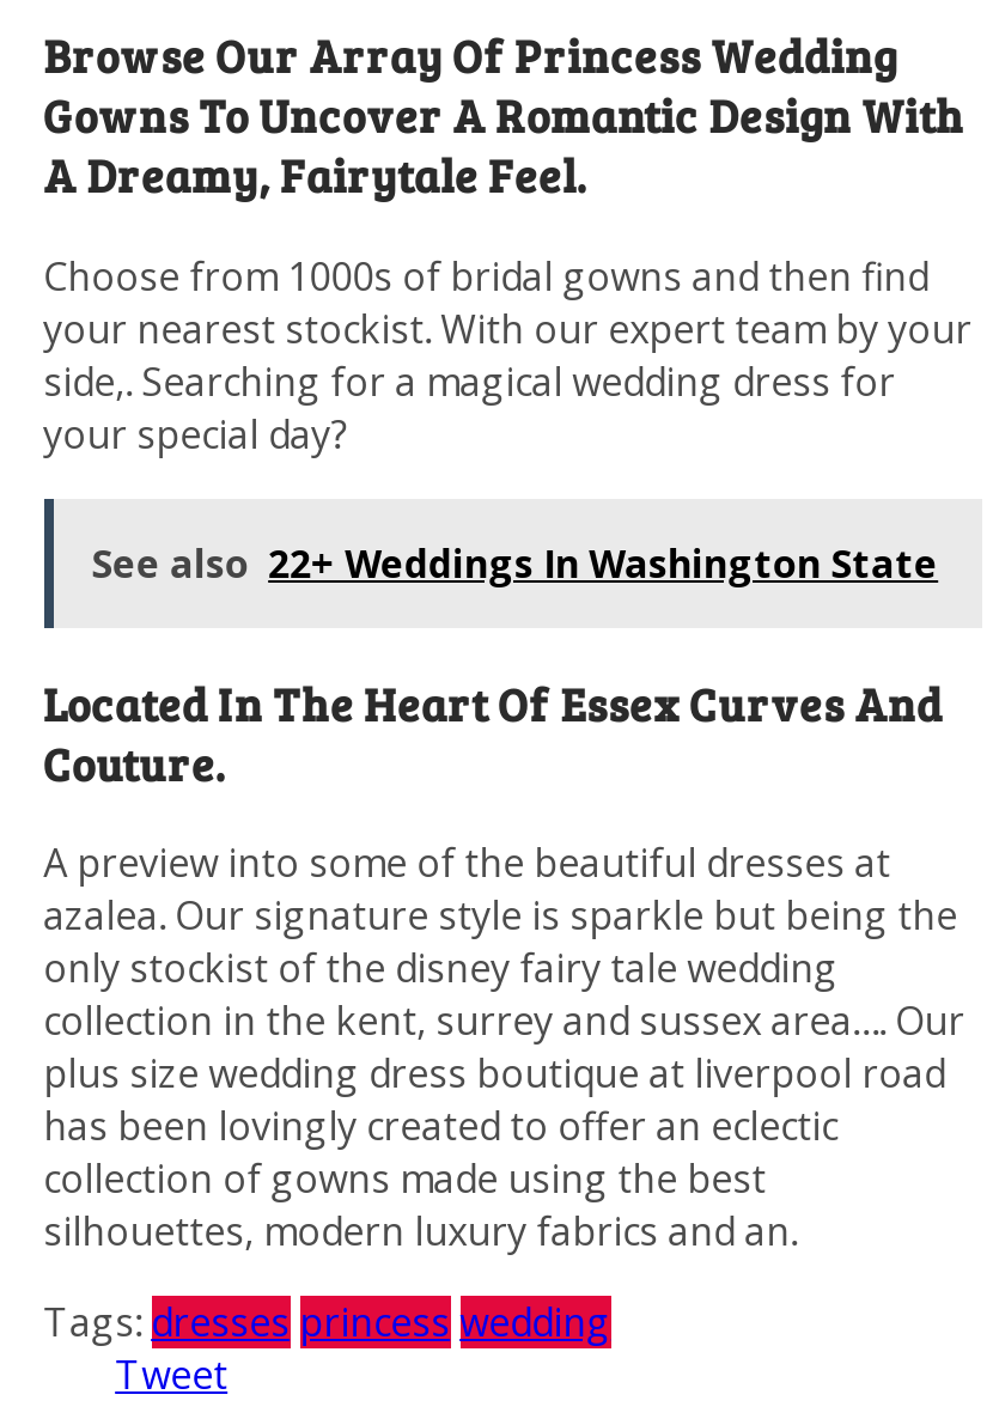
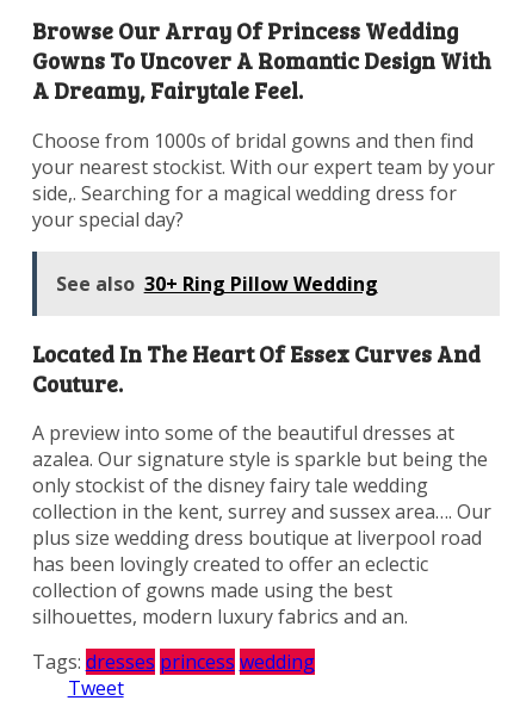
- See also 22+ Weddings In Washington State
+ See also 30+ Ring Pillow Wedding
